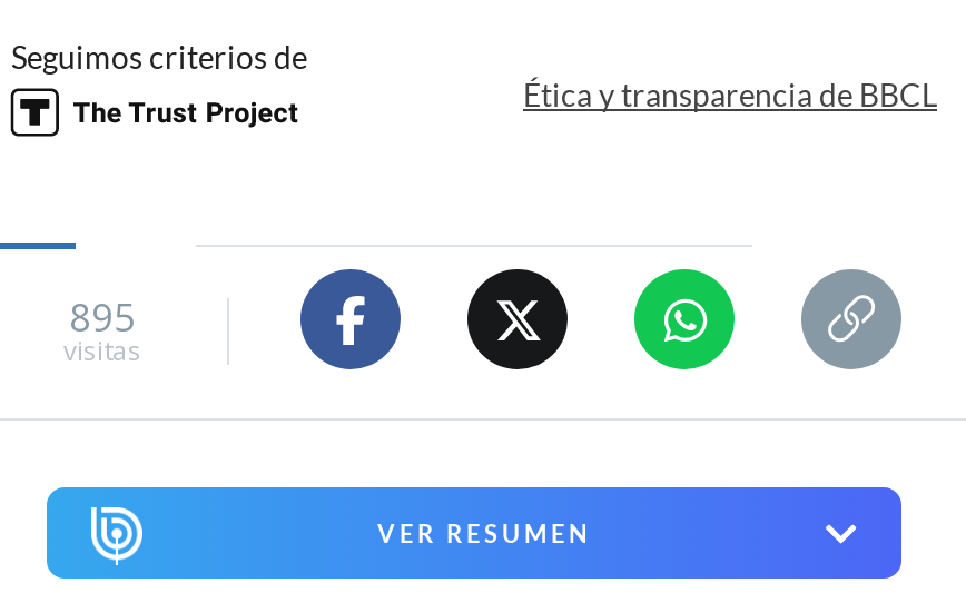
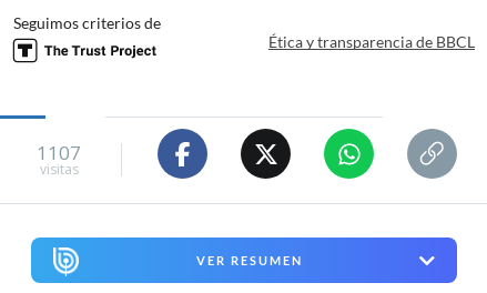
- 895
+ 1107
